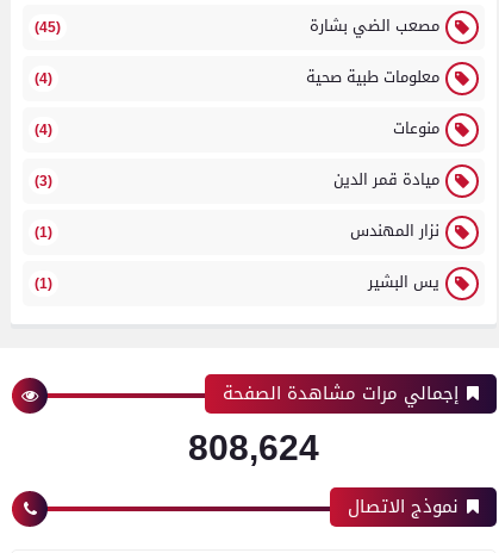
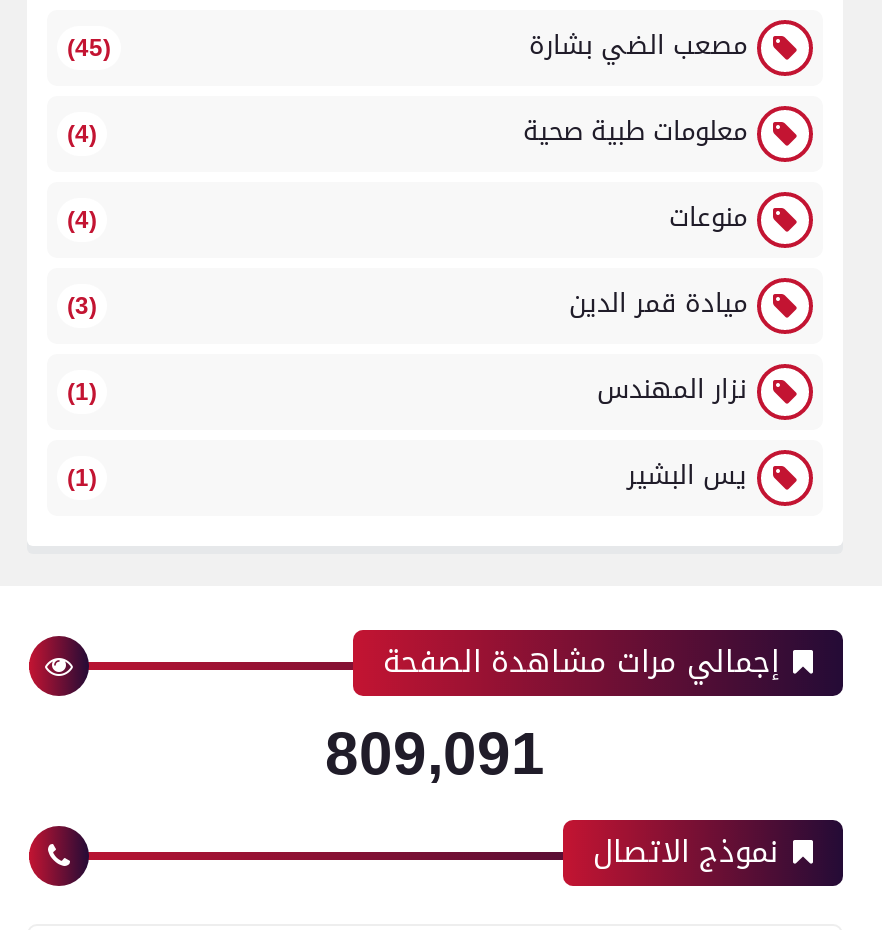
- 808,624
+ 809,091
